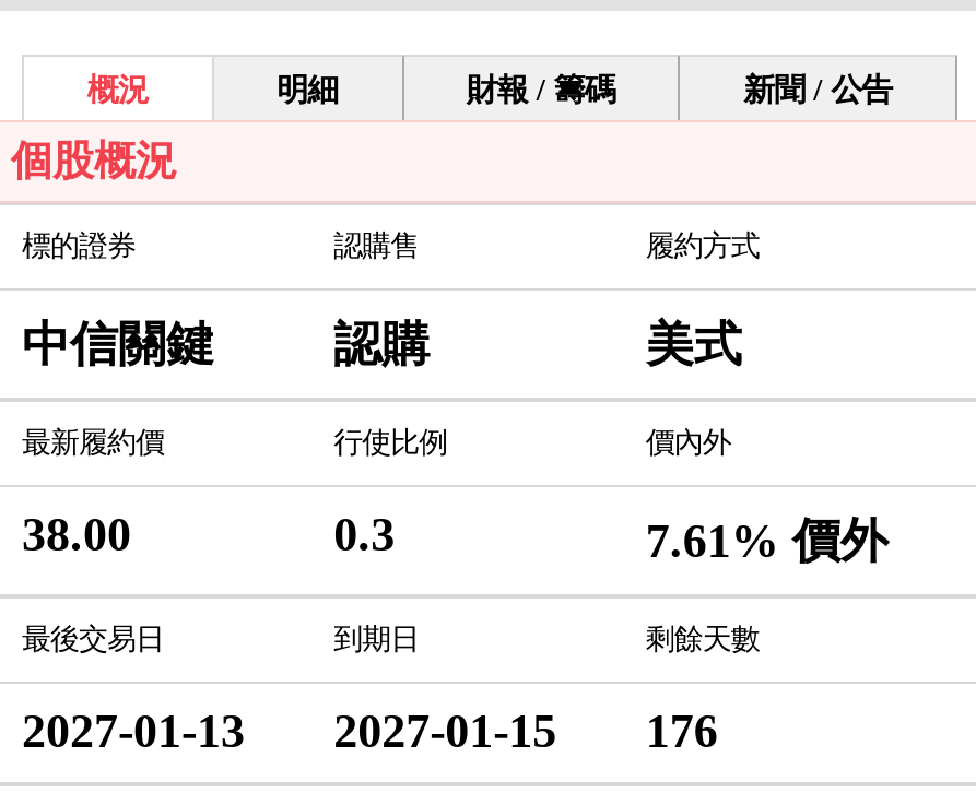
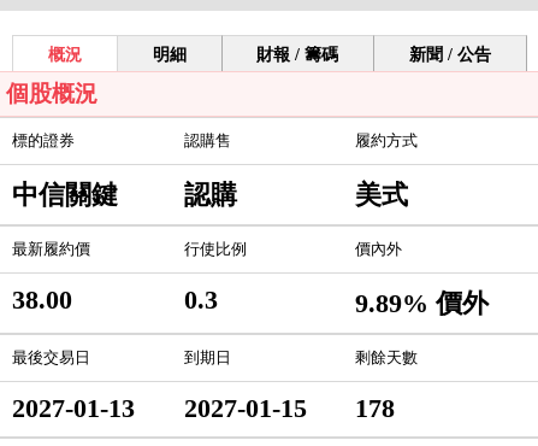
- 7.61% 價外
+ 9.89% 價外

- 2027-01-13 2027-01-15 176
+ 2027-01-13 2027-01-15 178
